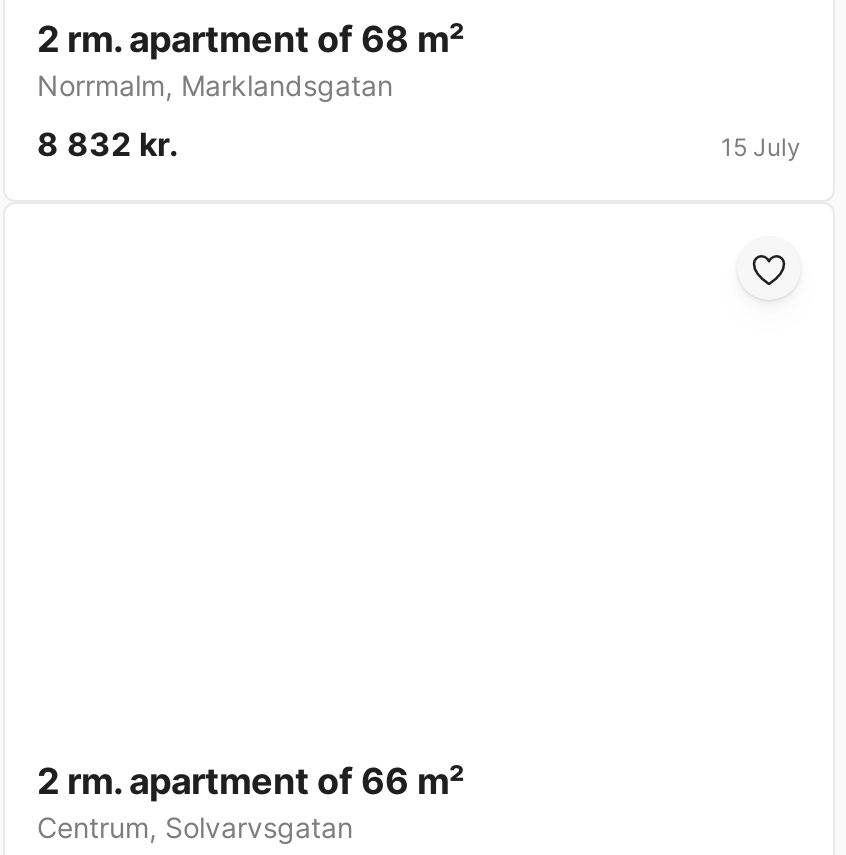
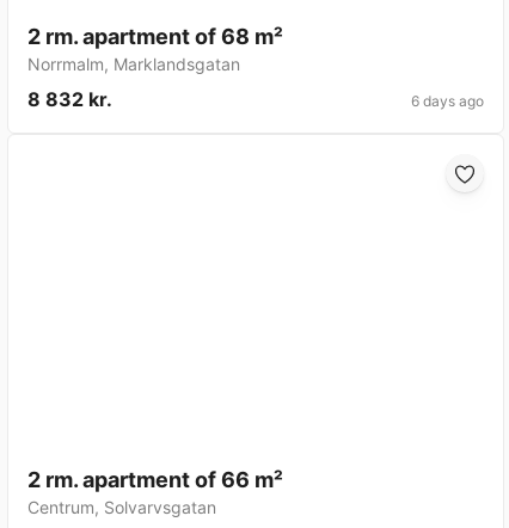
- 15 July
+ 6 days ago
